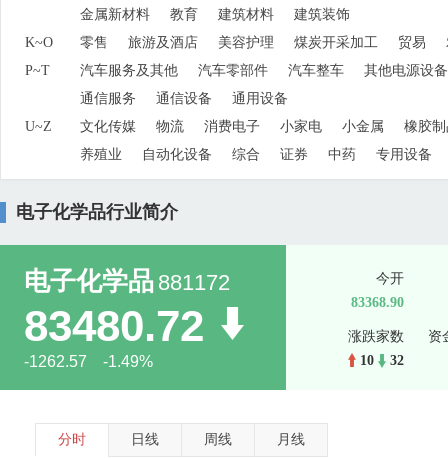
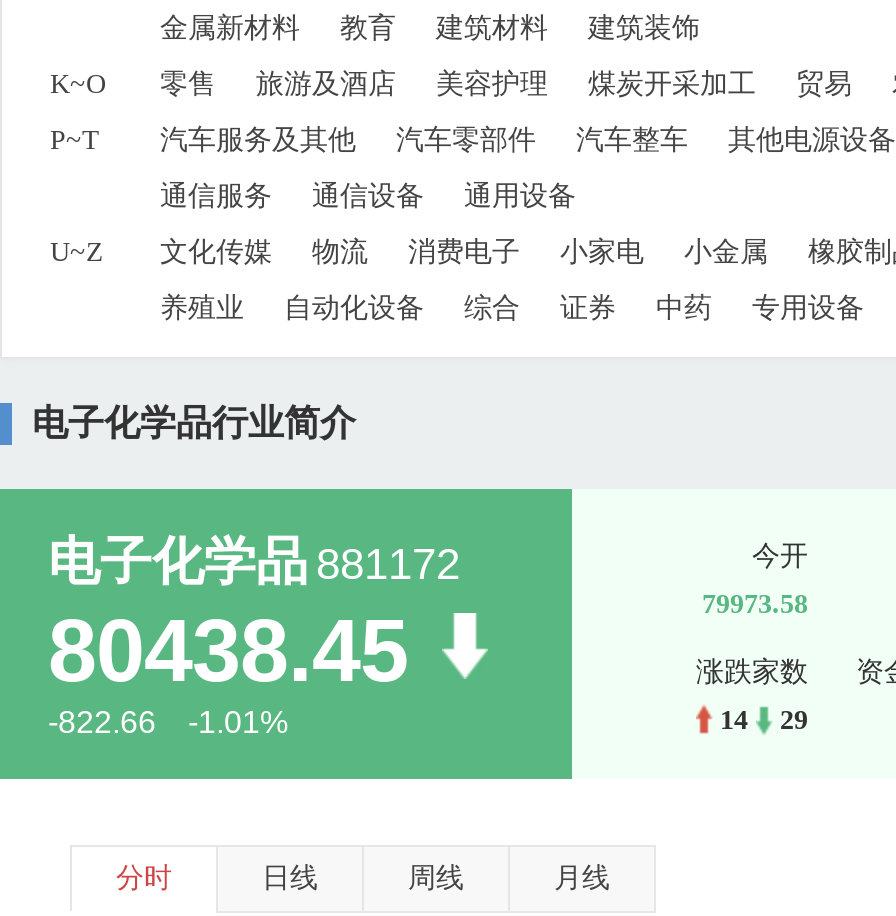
- 83368.90
+ 79973.58

- 83480.72
+ 80438.45

- -1262.57 -1.49%
+ -822.66 -1.01%

- 10
+ 14

- 32
+ 29
